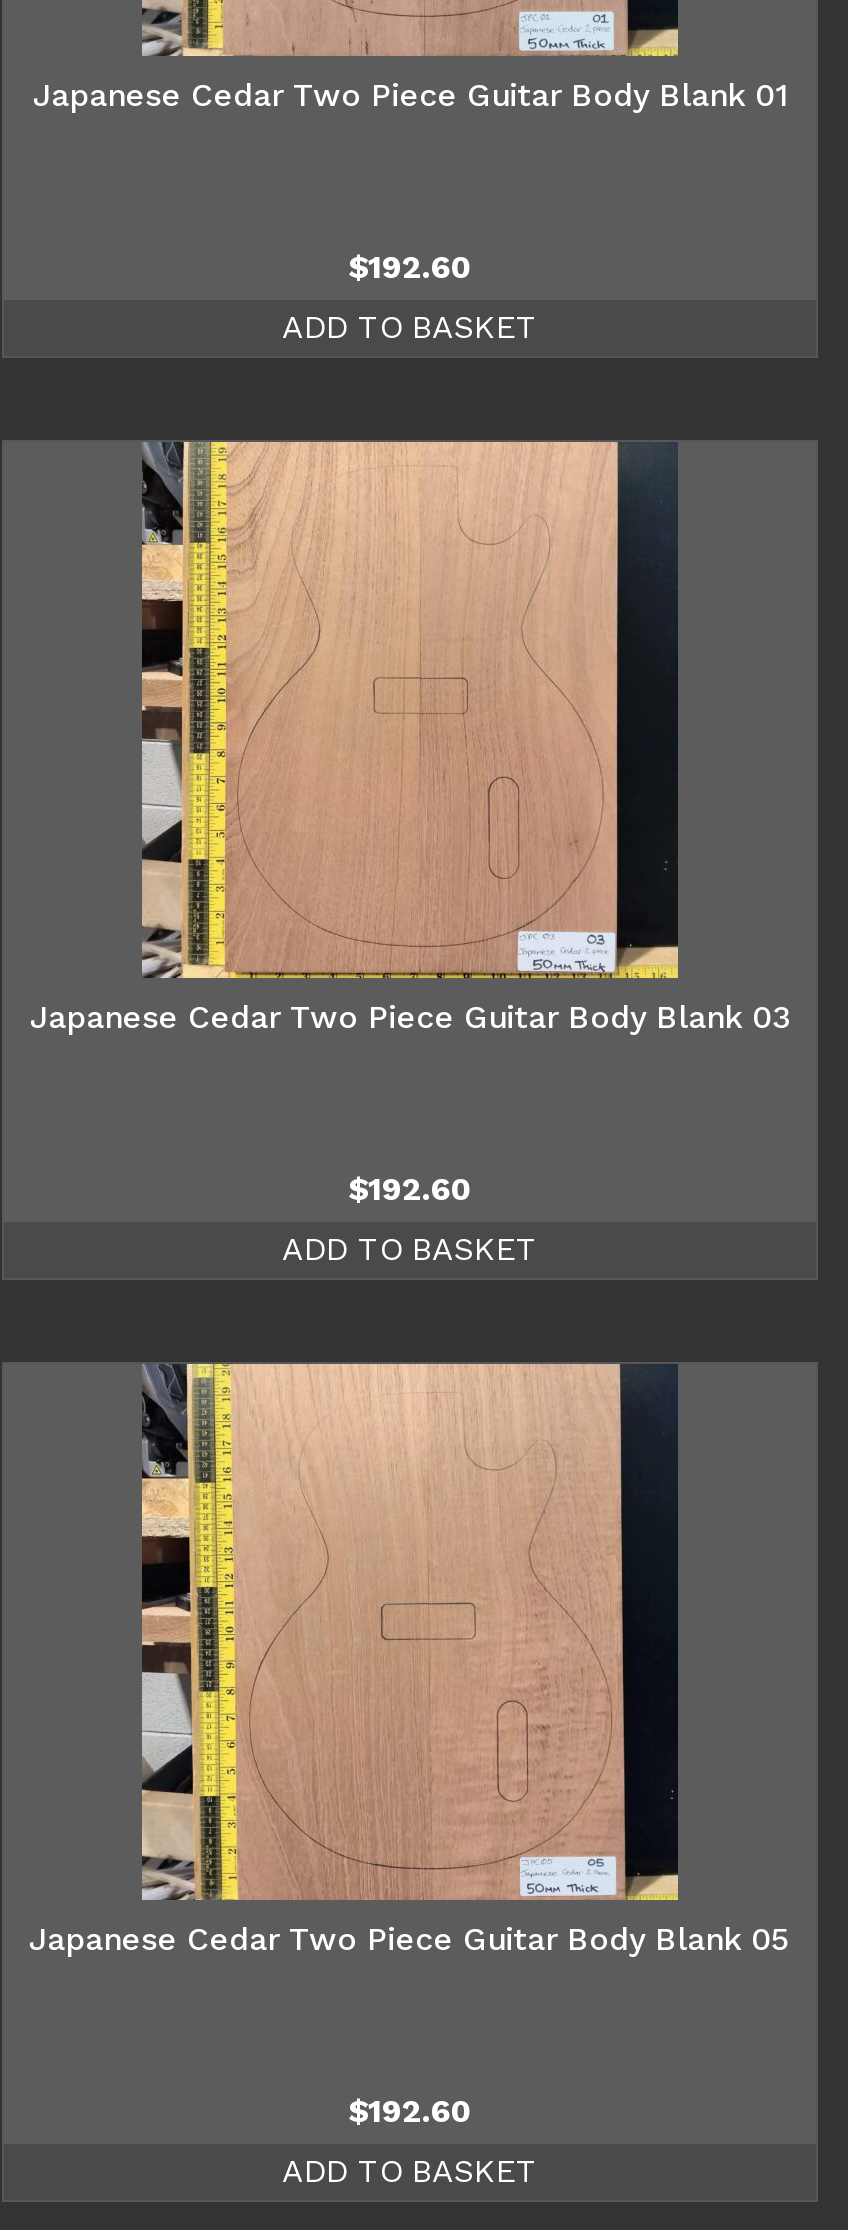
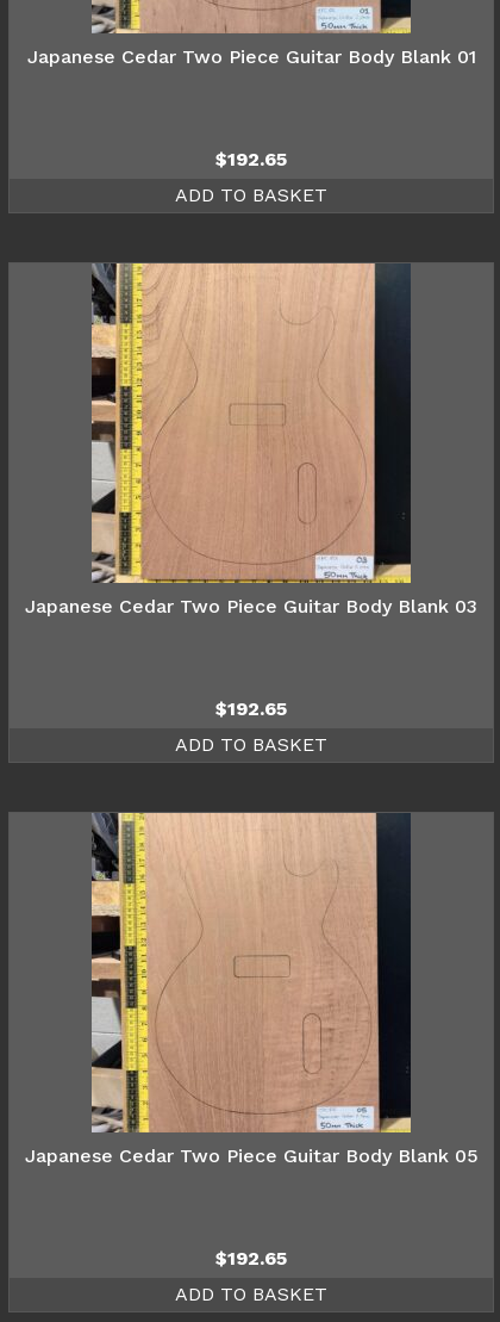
- $192.60
+ $192.65

- $192.60
+ $192.65

- $192.60
+ $192.65
